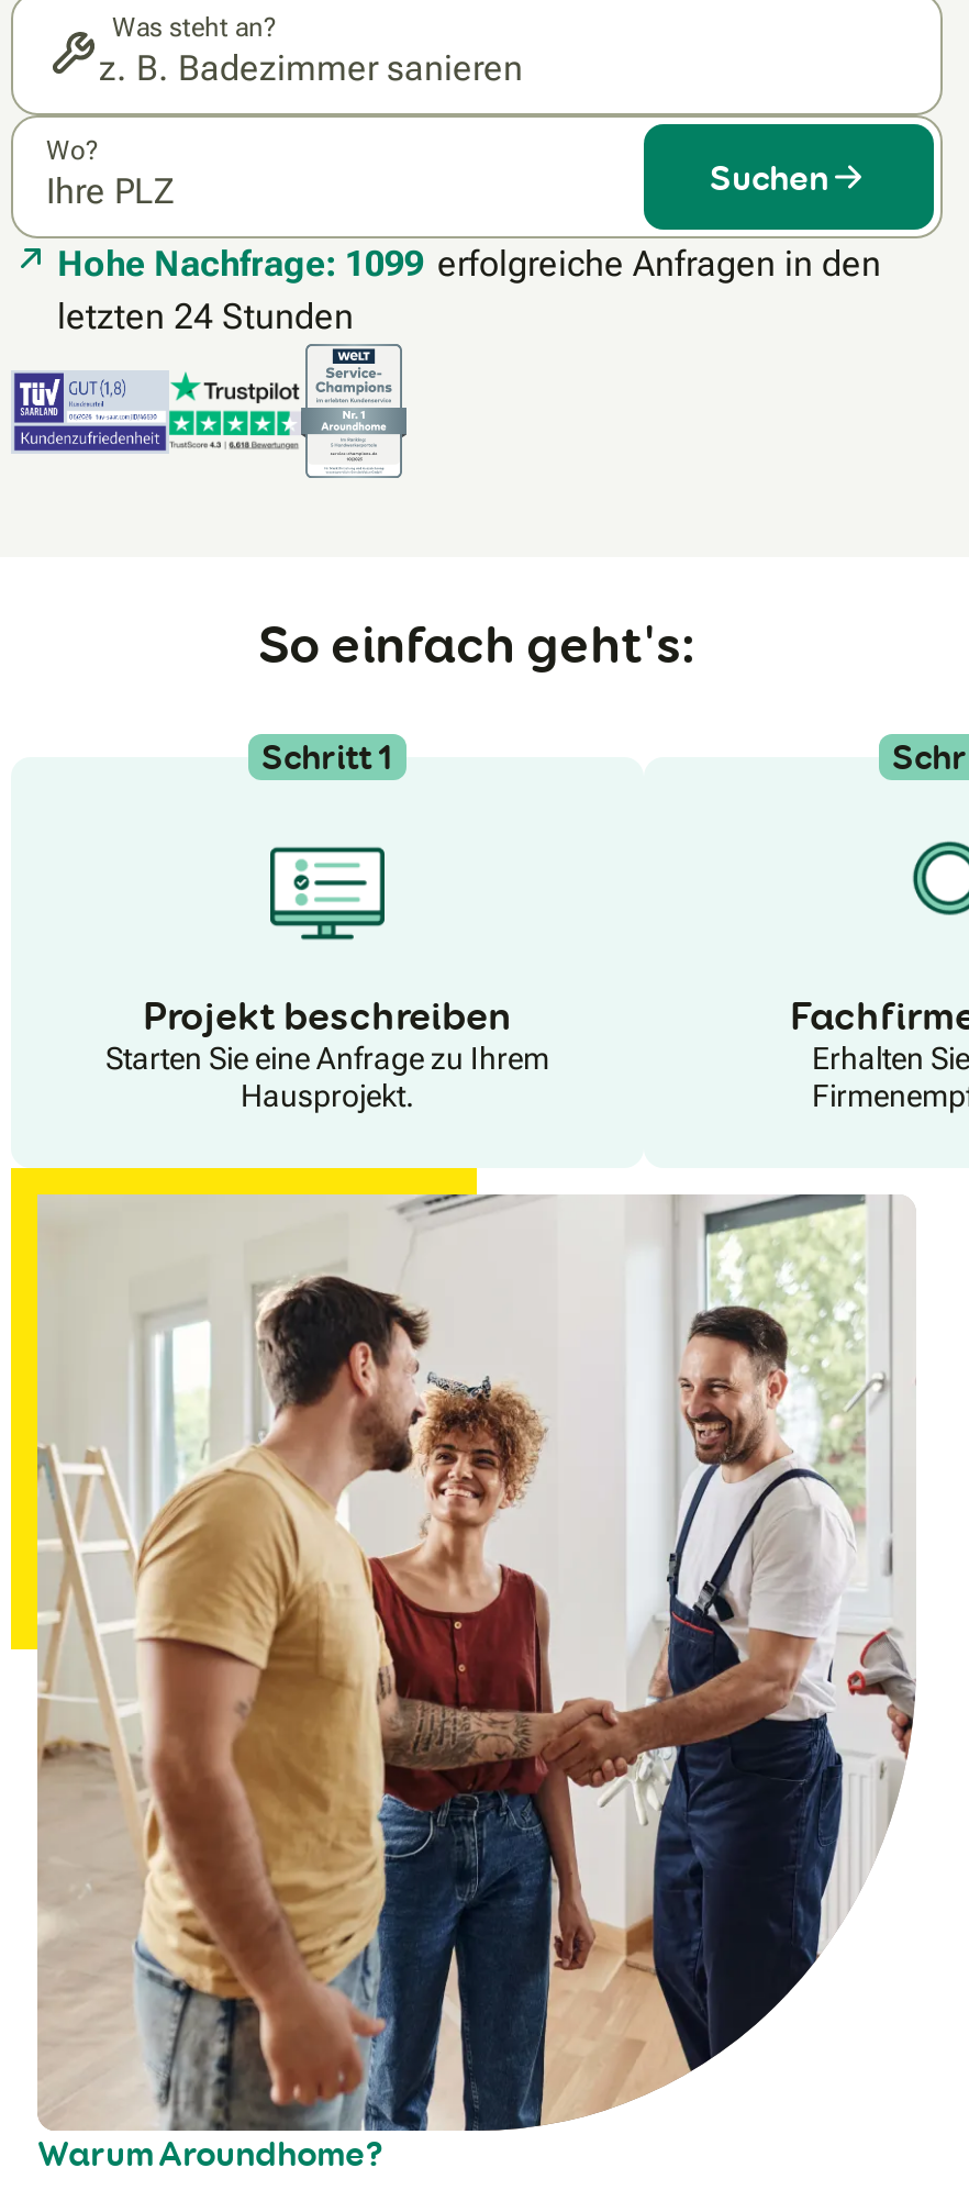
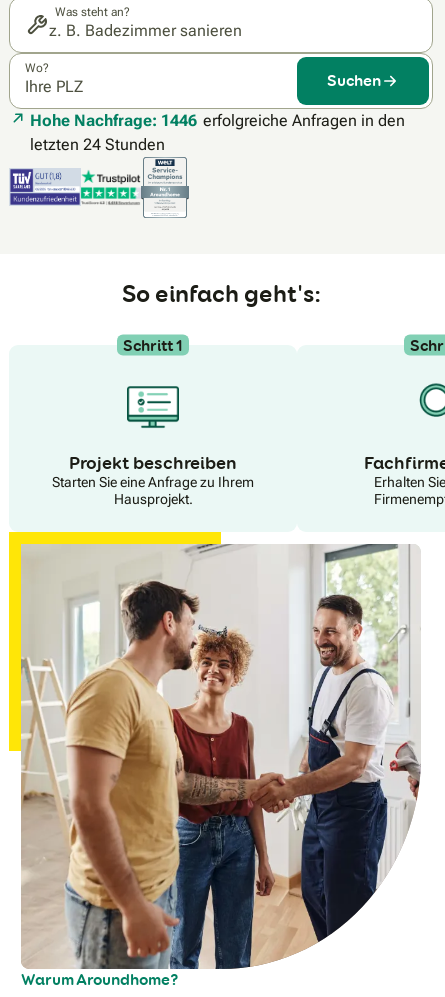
- Hohe Nachfrage: 1099 erfolgreiche Anfragen in den
+ Hohe Nachfrage: 1446 erfolgreiche Anfragen in den
